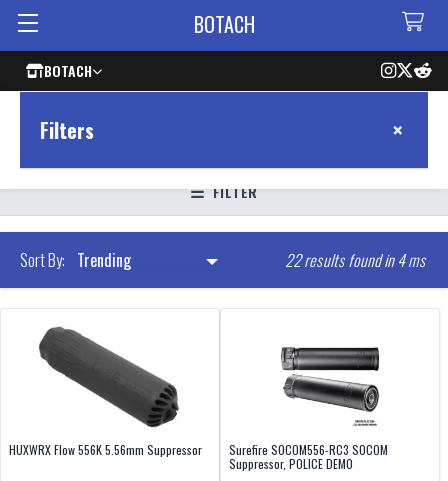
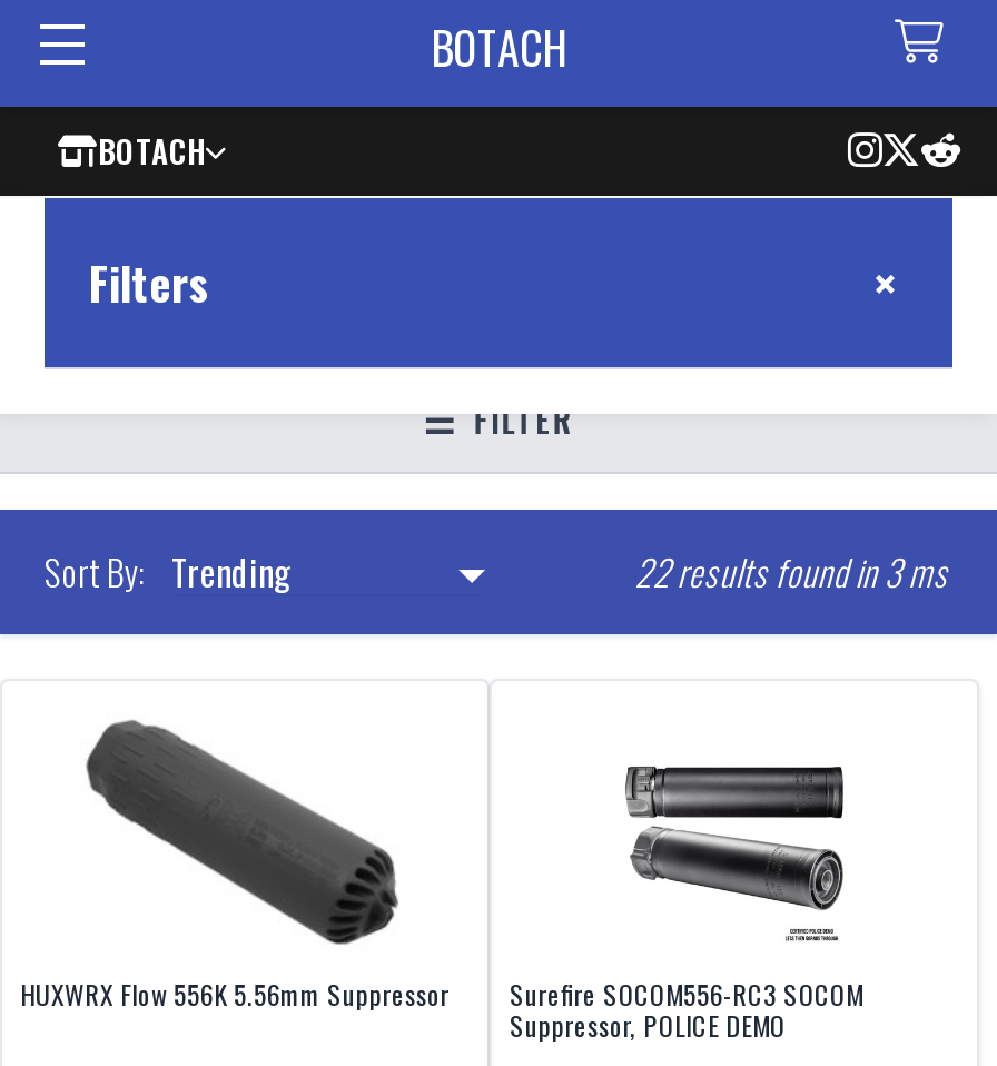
- 22 results found in 4 ms
+ 22 results found in 3 ms
